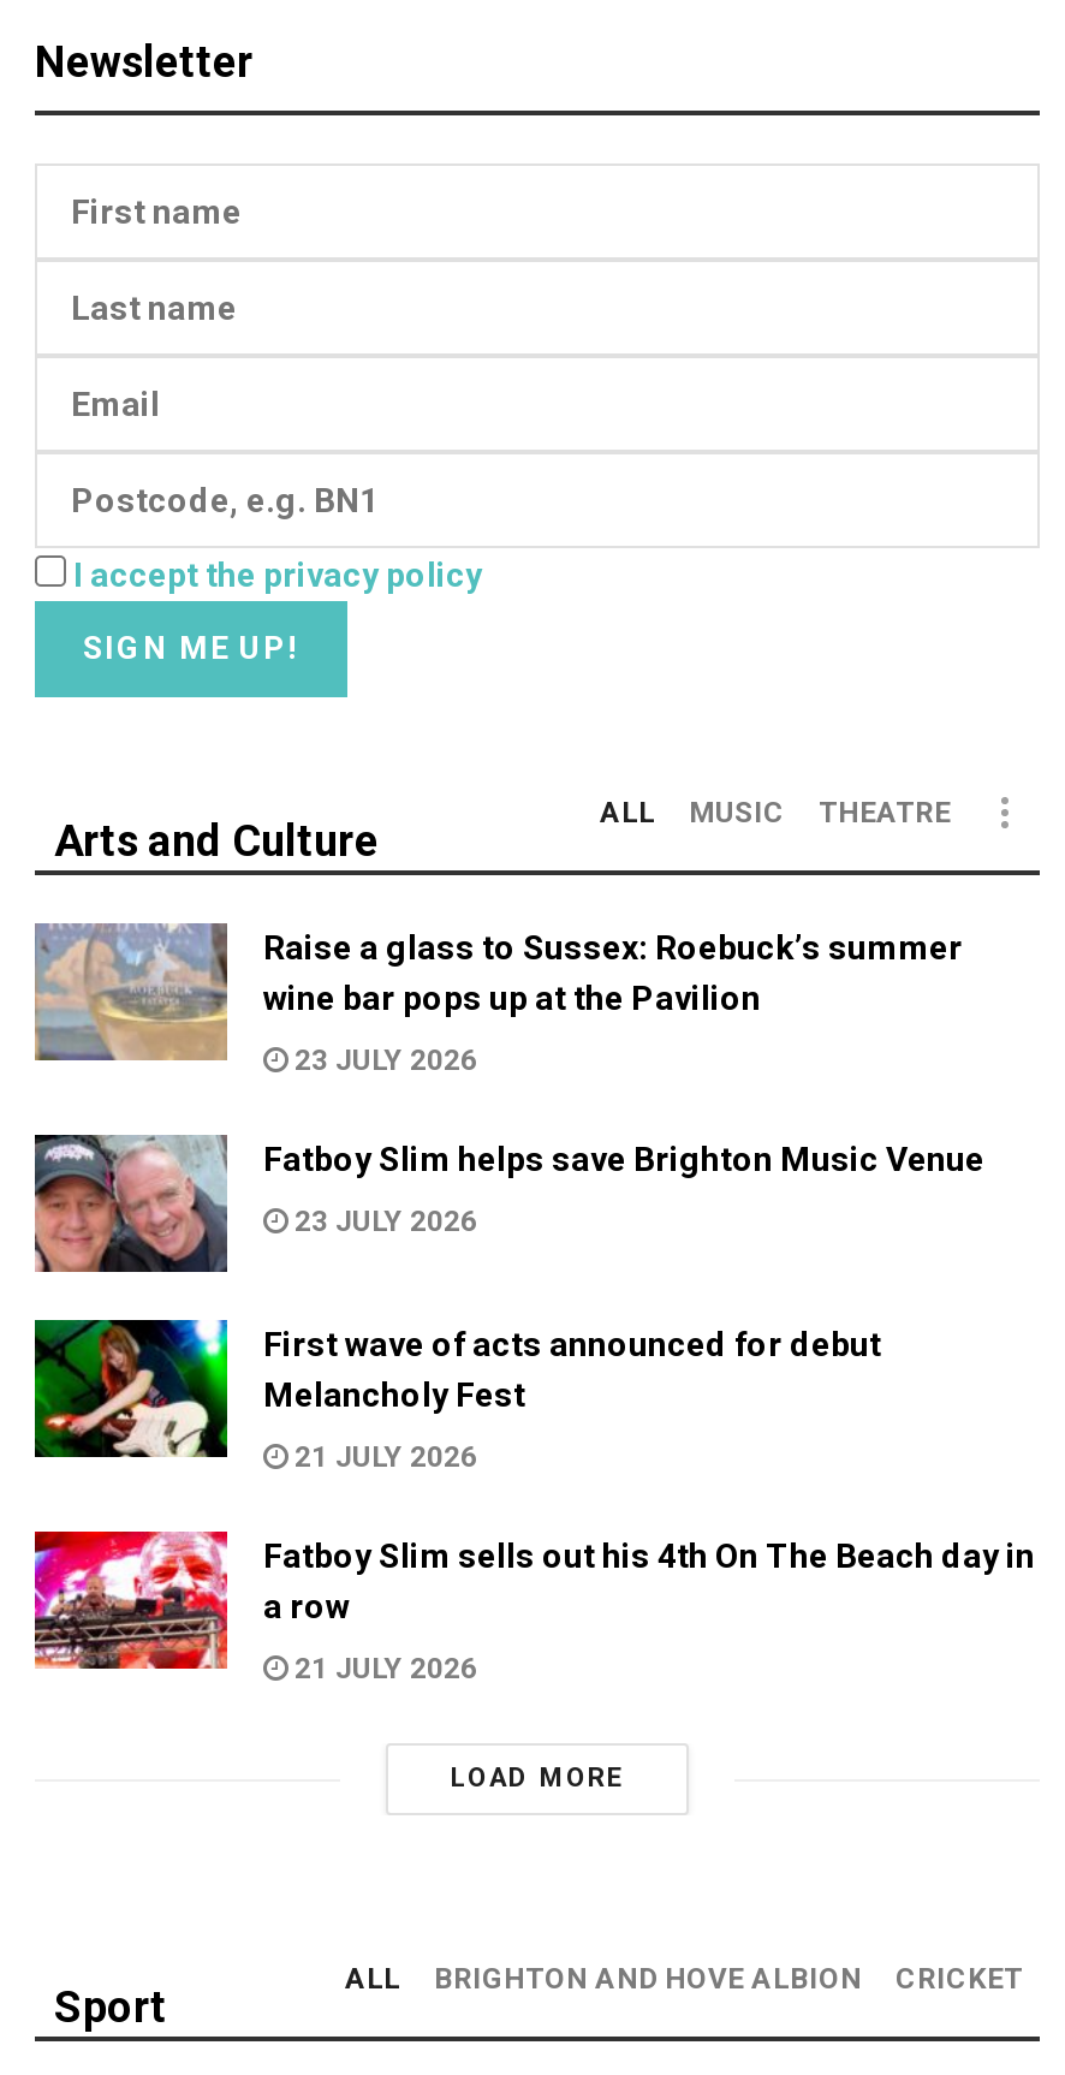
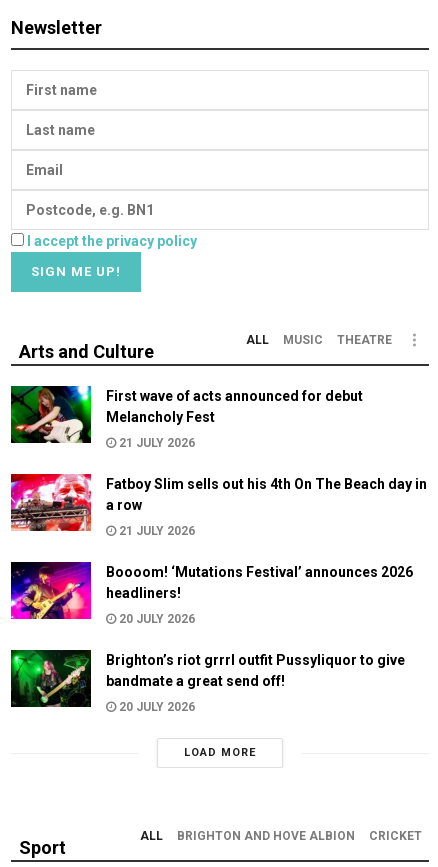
- [image]
- Raise a glass to Sussex: Roebuck’s summer
- wine bar pops up at the Pavilion
- 23 JULY 2026
- Fatboy Slim helps save Brighton Music Venue
- 23 JULY 2026

- [image]

moved up: [image] | First wave of acts announced for debut | Melancholy Fest | 21 JULY 2026 | Fatboy Slim sells out his 4th On The Beach day in | a row | 21 JULY 2026

+ [image]
+ Boooom! ‘Mutations Festival’ announces 2026
+ headliners!
+ 20 JULY 2026
+ Brighton’s riot grrrl outfit Pussyliquor to give
+ bandmate a great send off!
+ 20 JULY 2026

+ [image]
